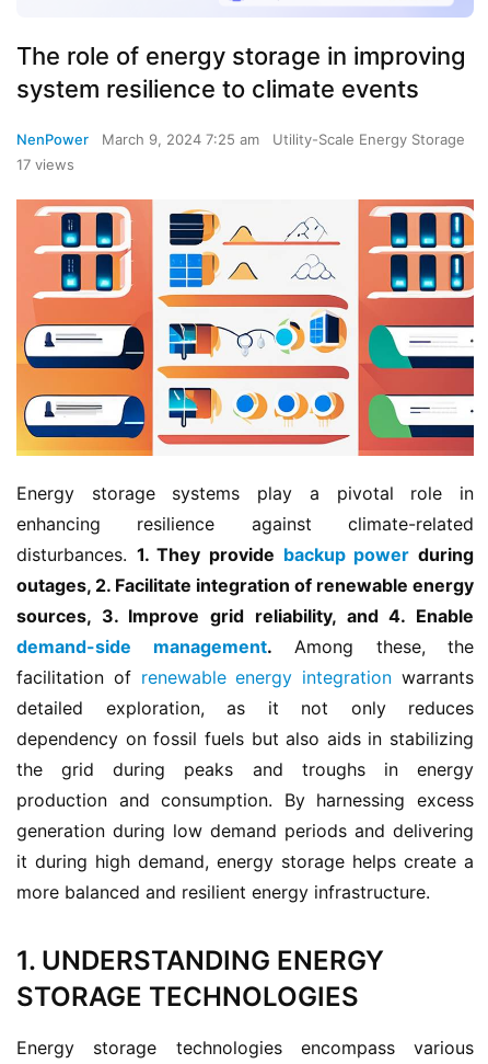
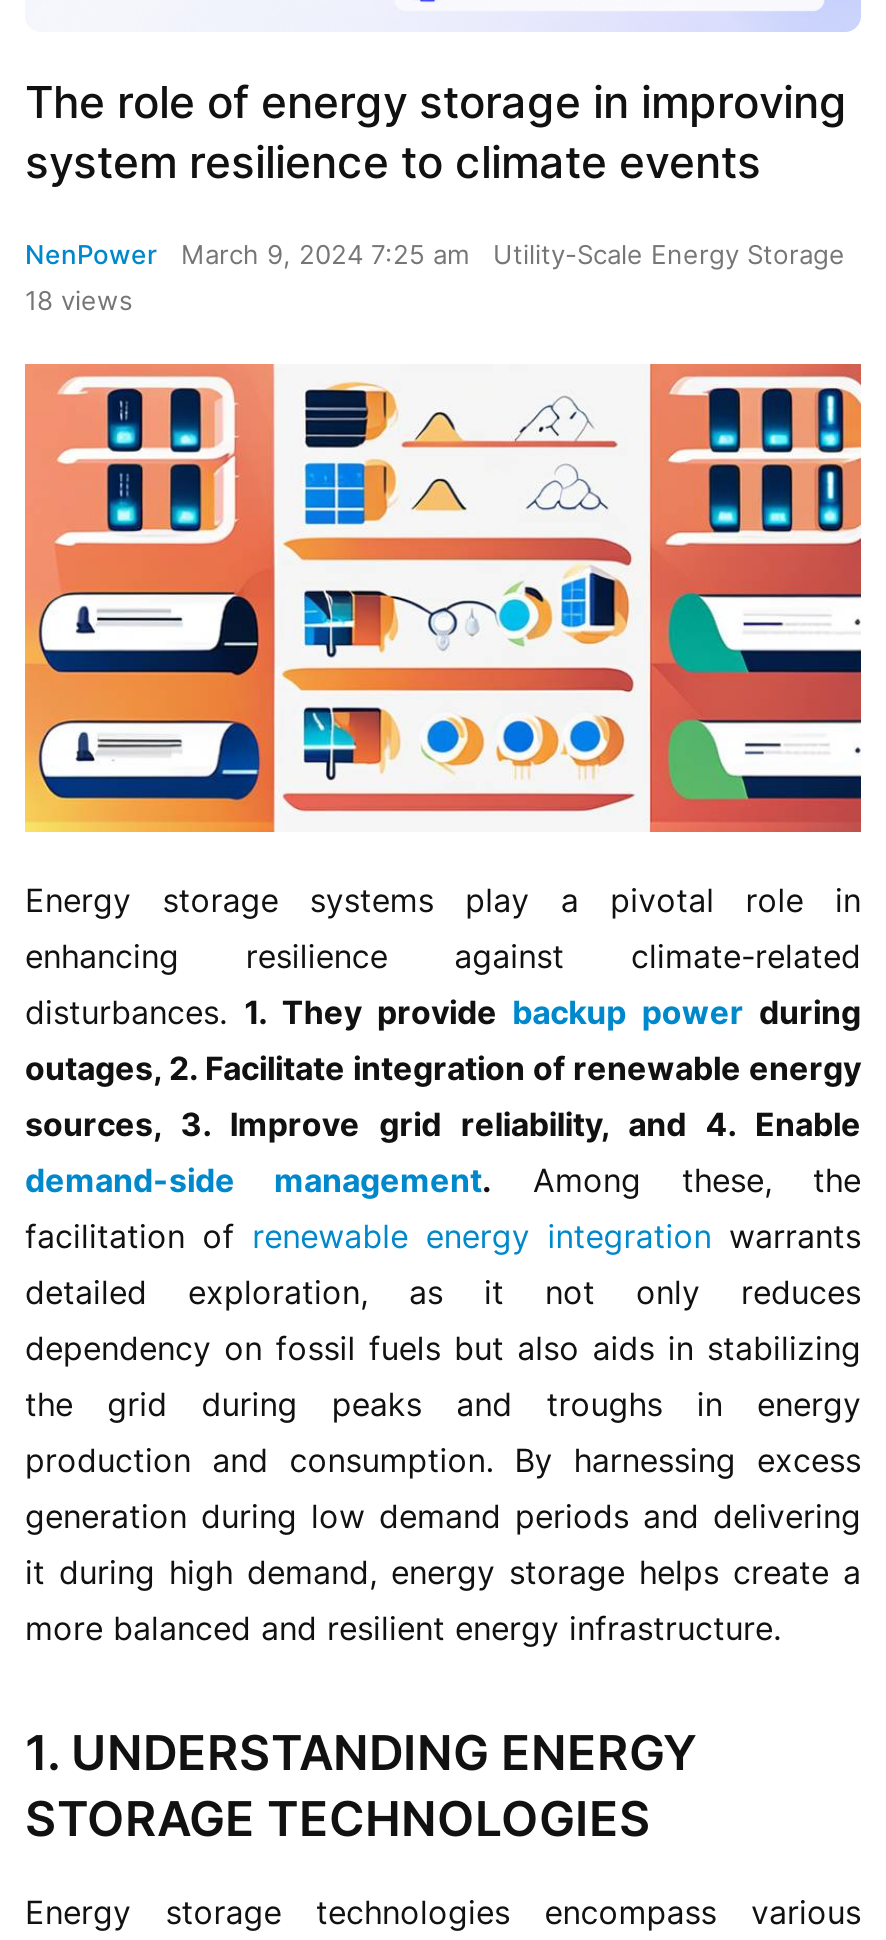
- 17 views
+ 18 views
